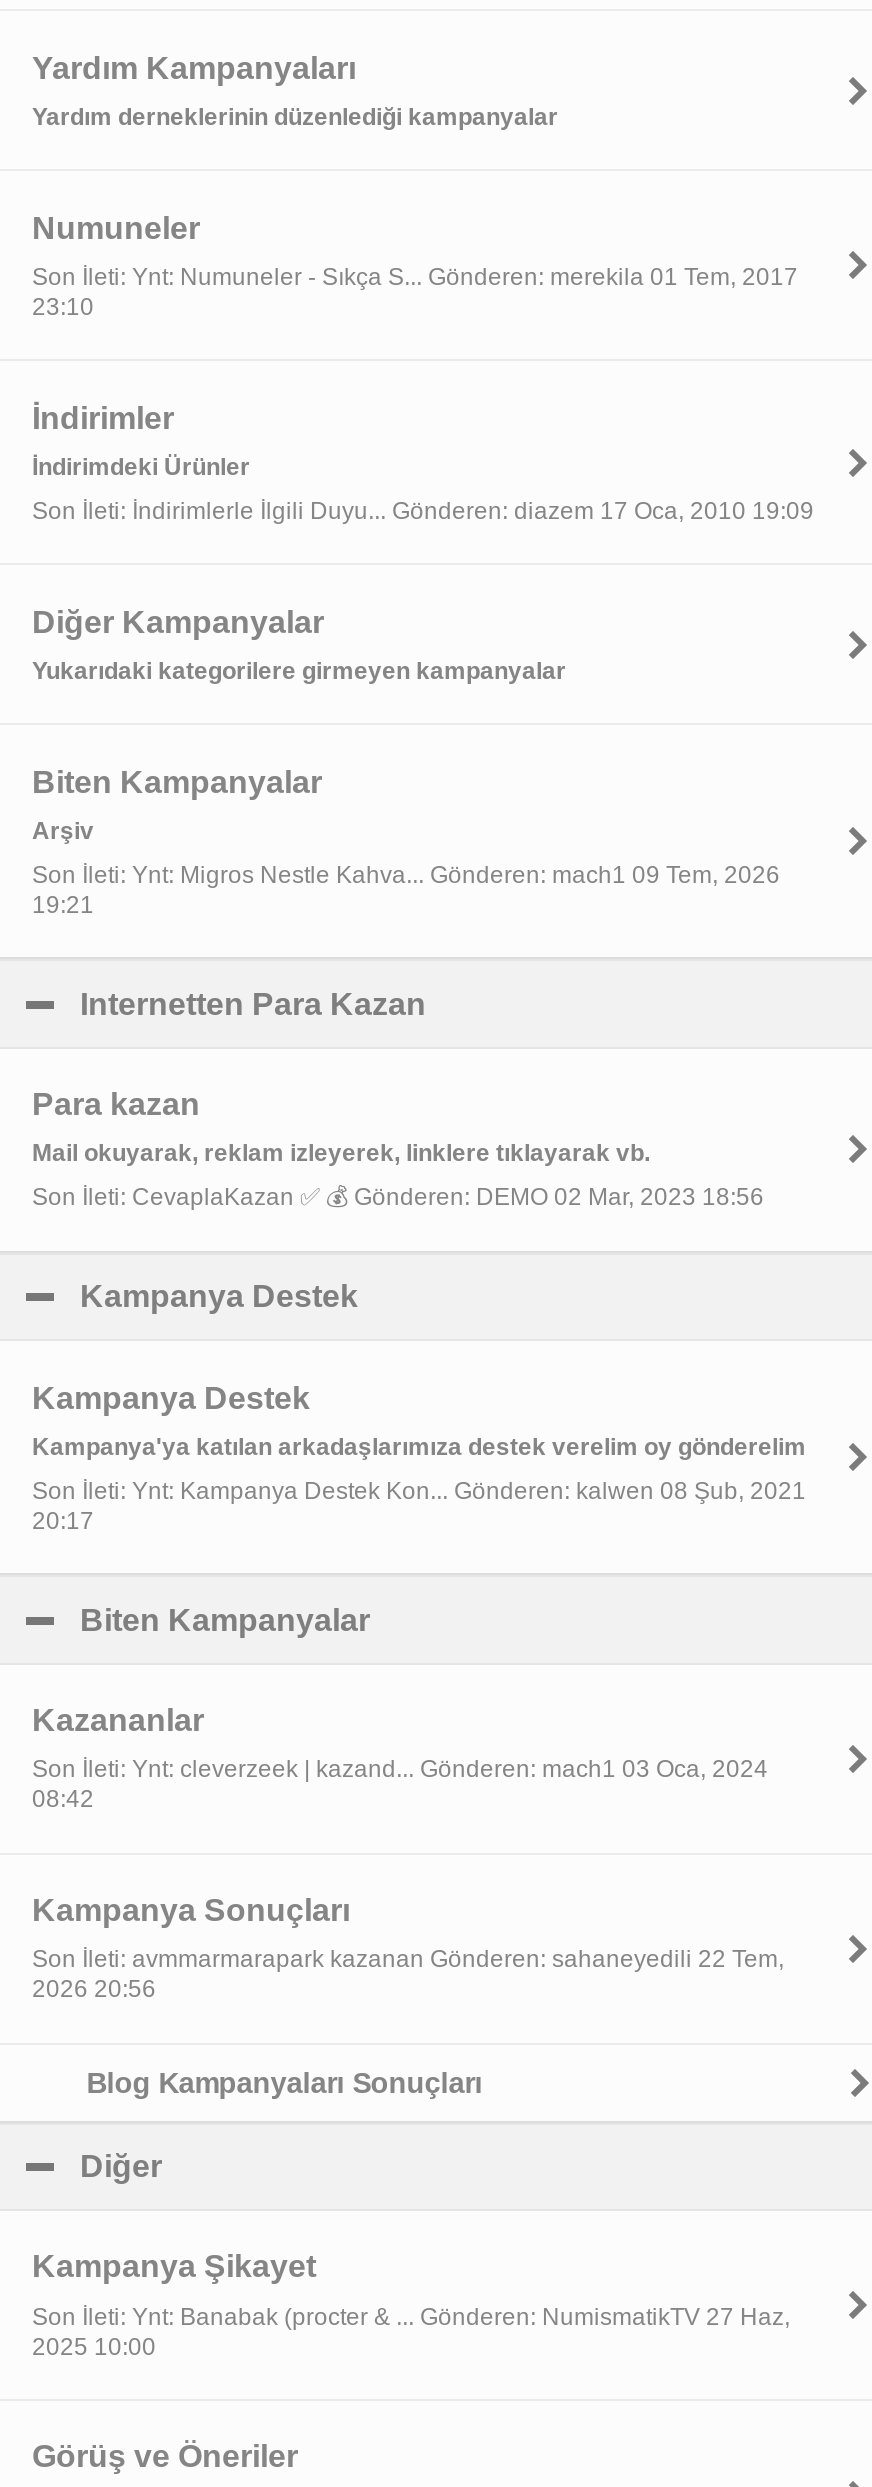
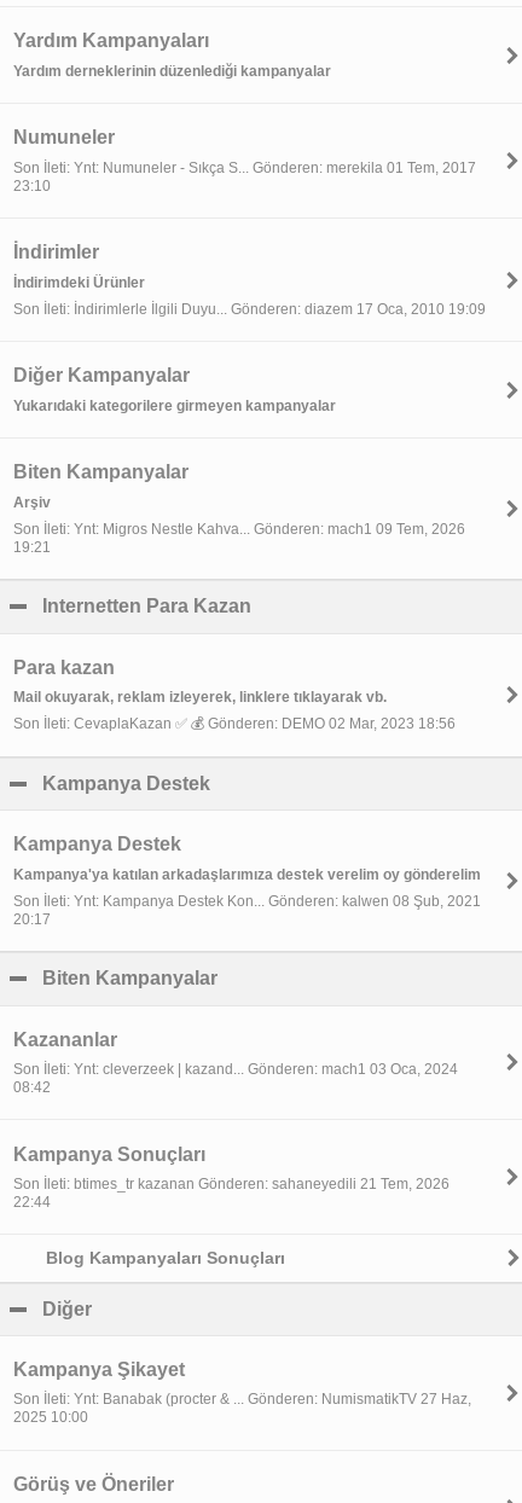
- Son İleti: avmmarmarapark kazanan Gönderen: sahaneyedili 22 Tem,
- 2026 20:56
+ Son İleti: btimes_tr kazanan Gönderen: sahaneyedili 21 Tem, 2026
+ 22:44
